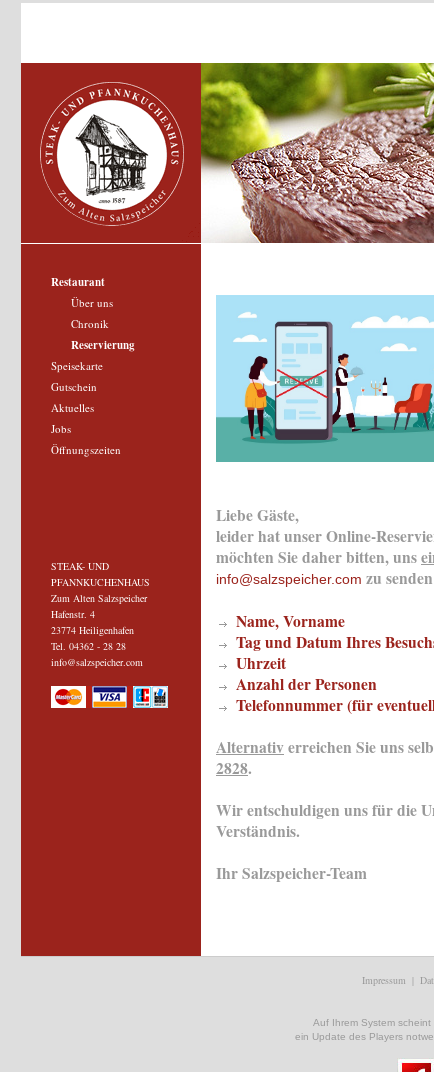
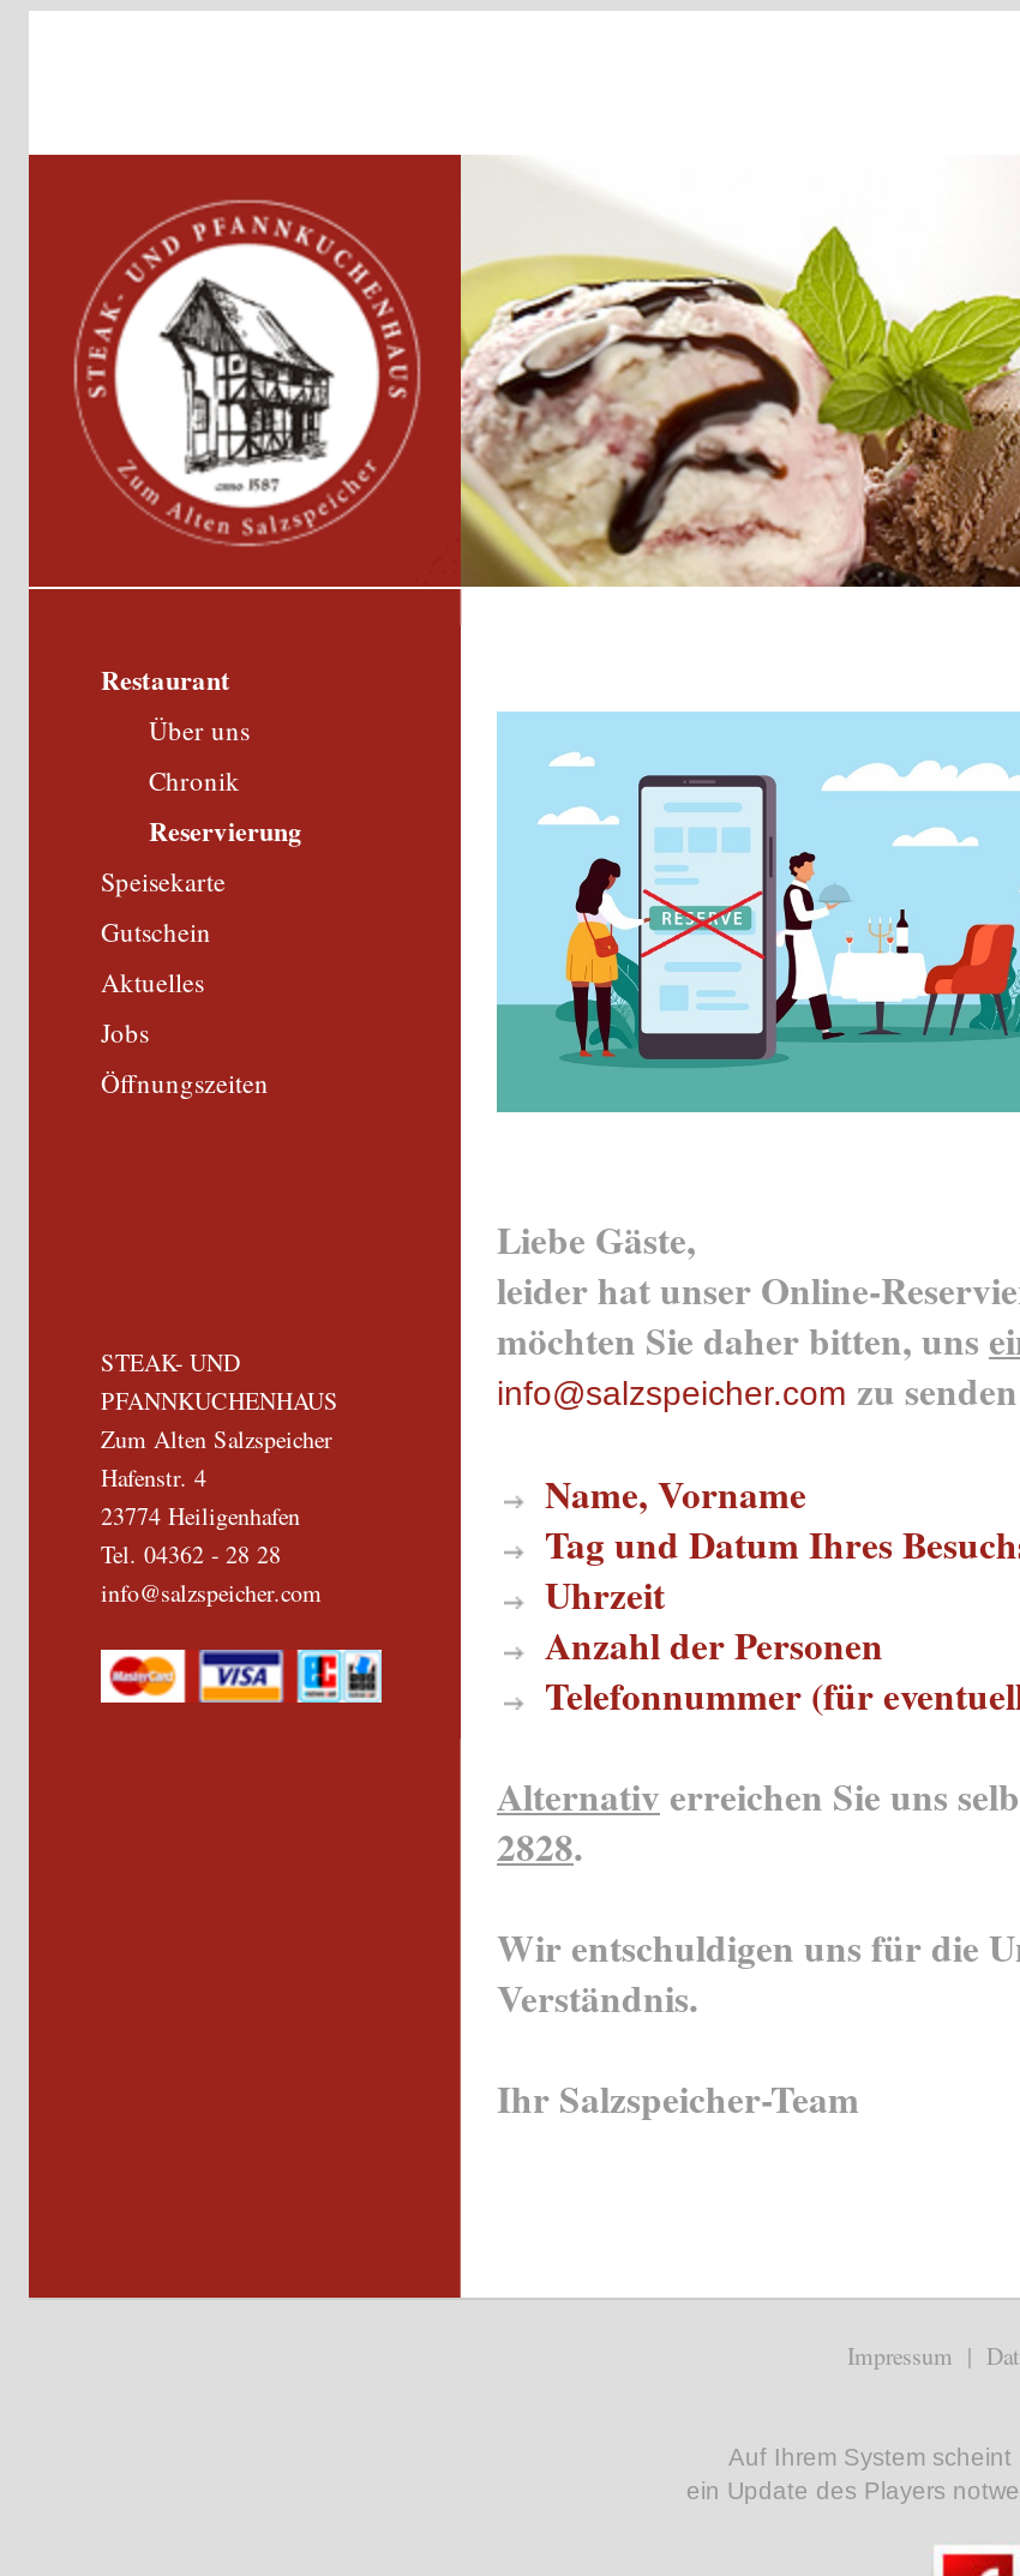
- [image]
+ [image]
